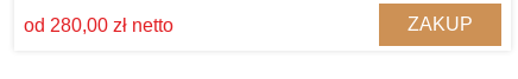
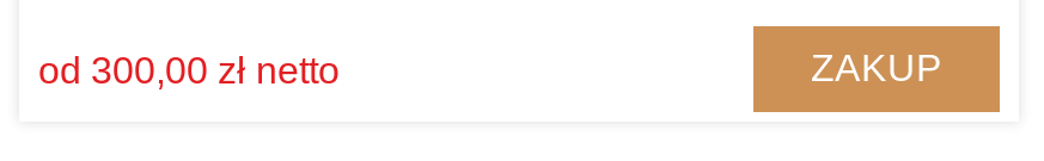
- od 280,00 zł netto
+ od 300,00 zł netto
